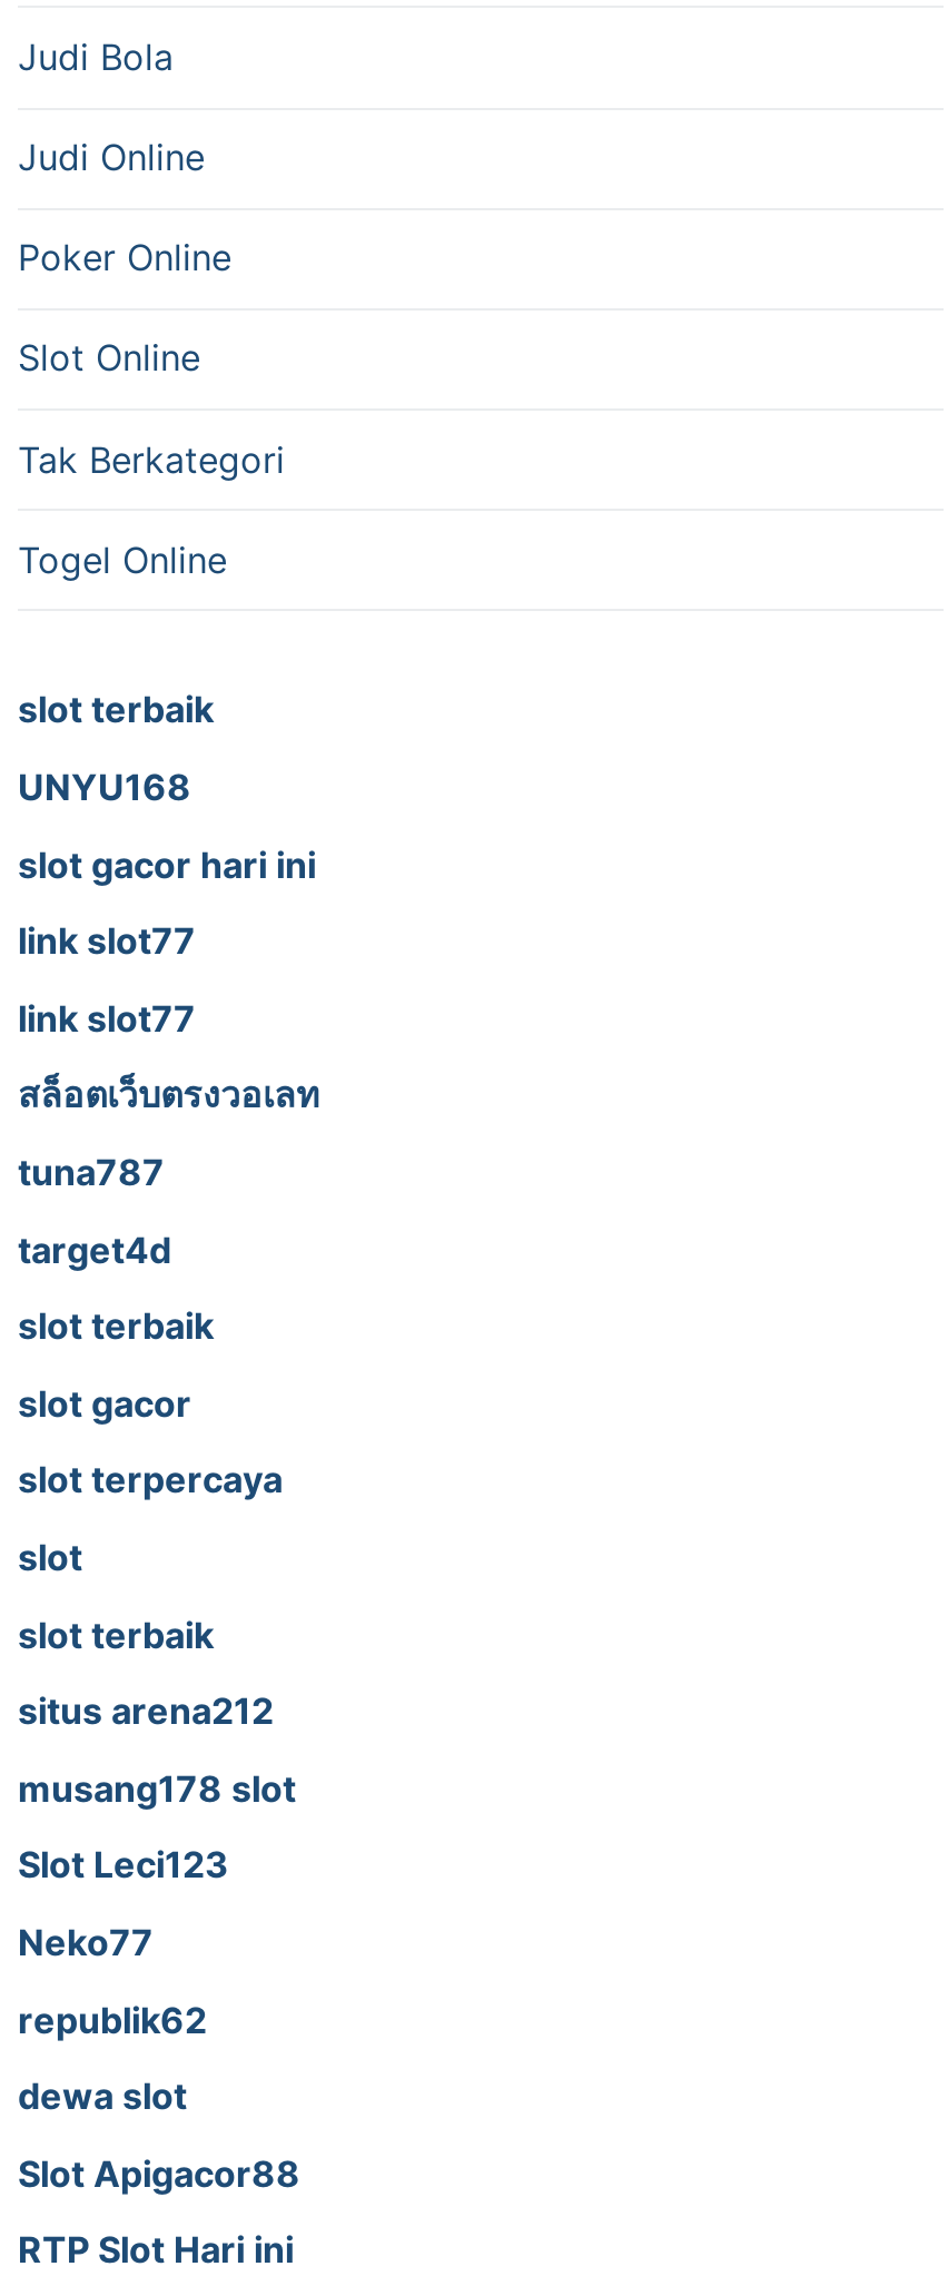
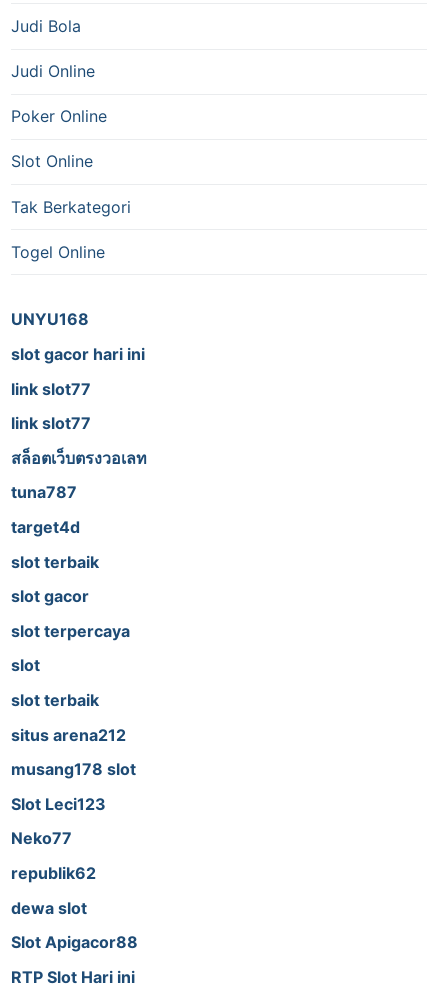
- slot terbaik
